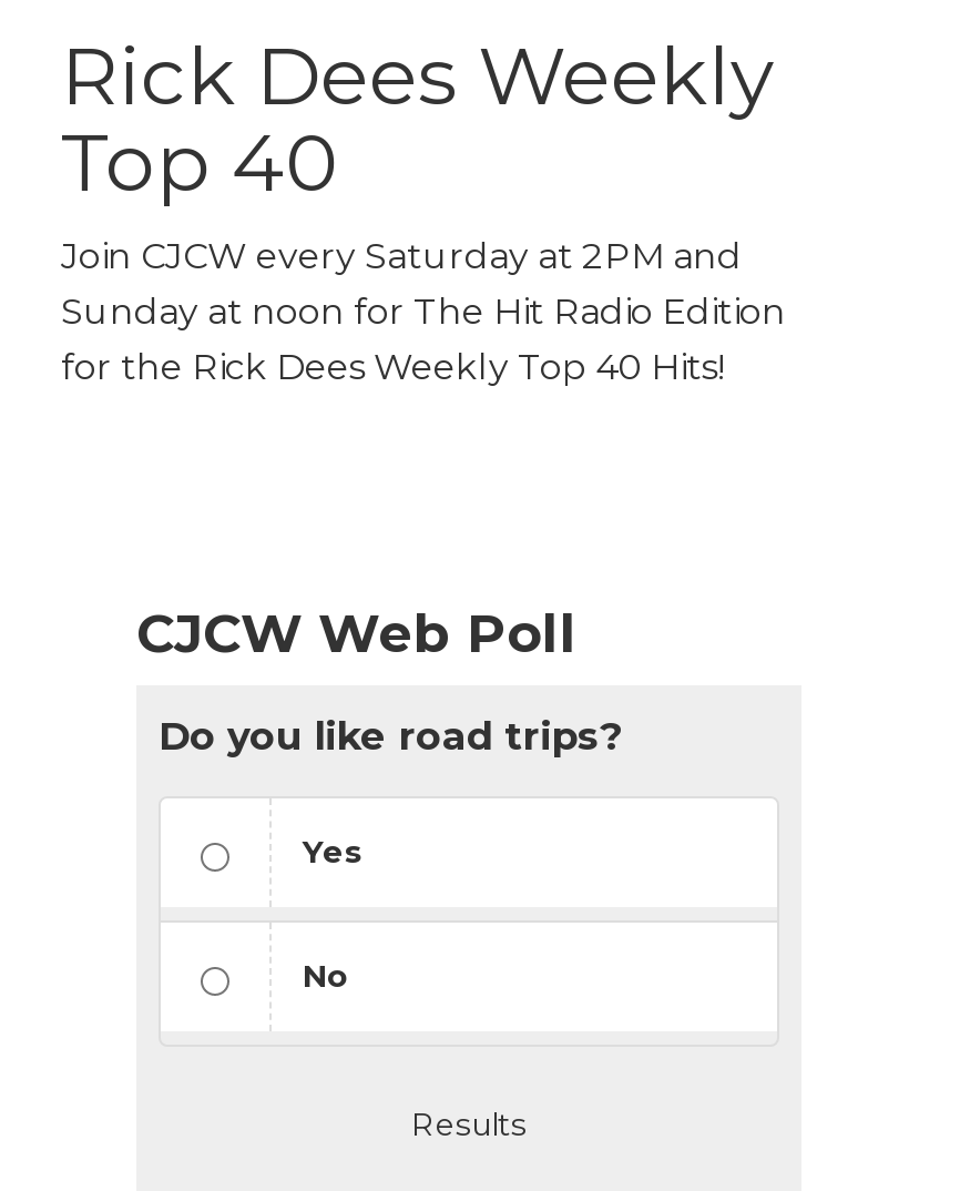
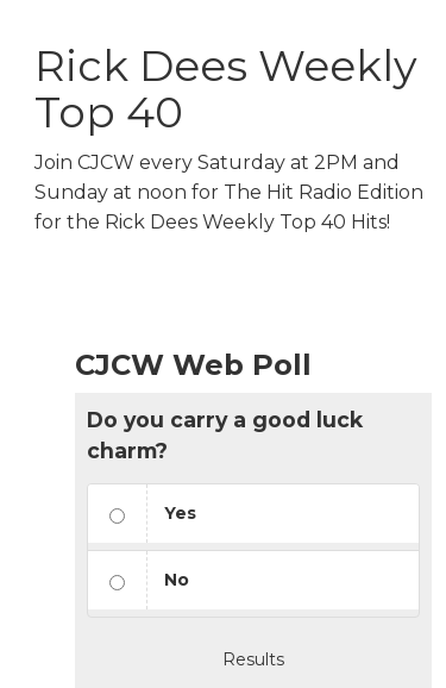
- Do you like road trips?
+ Do you carry a good luck
+ charm?
